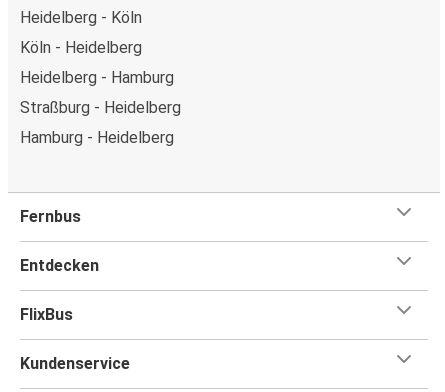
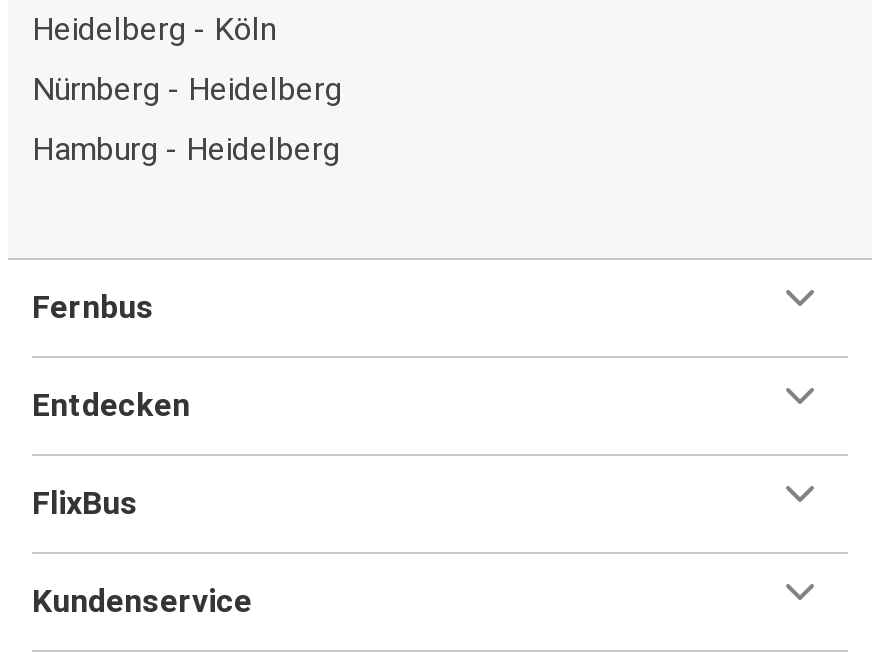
- Köln - Heidelberg
- Heidelberg - Hamburg
- Straßburg - Heidelberg
+ Nürnberg - Heidelberg
